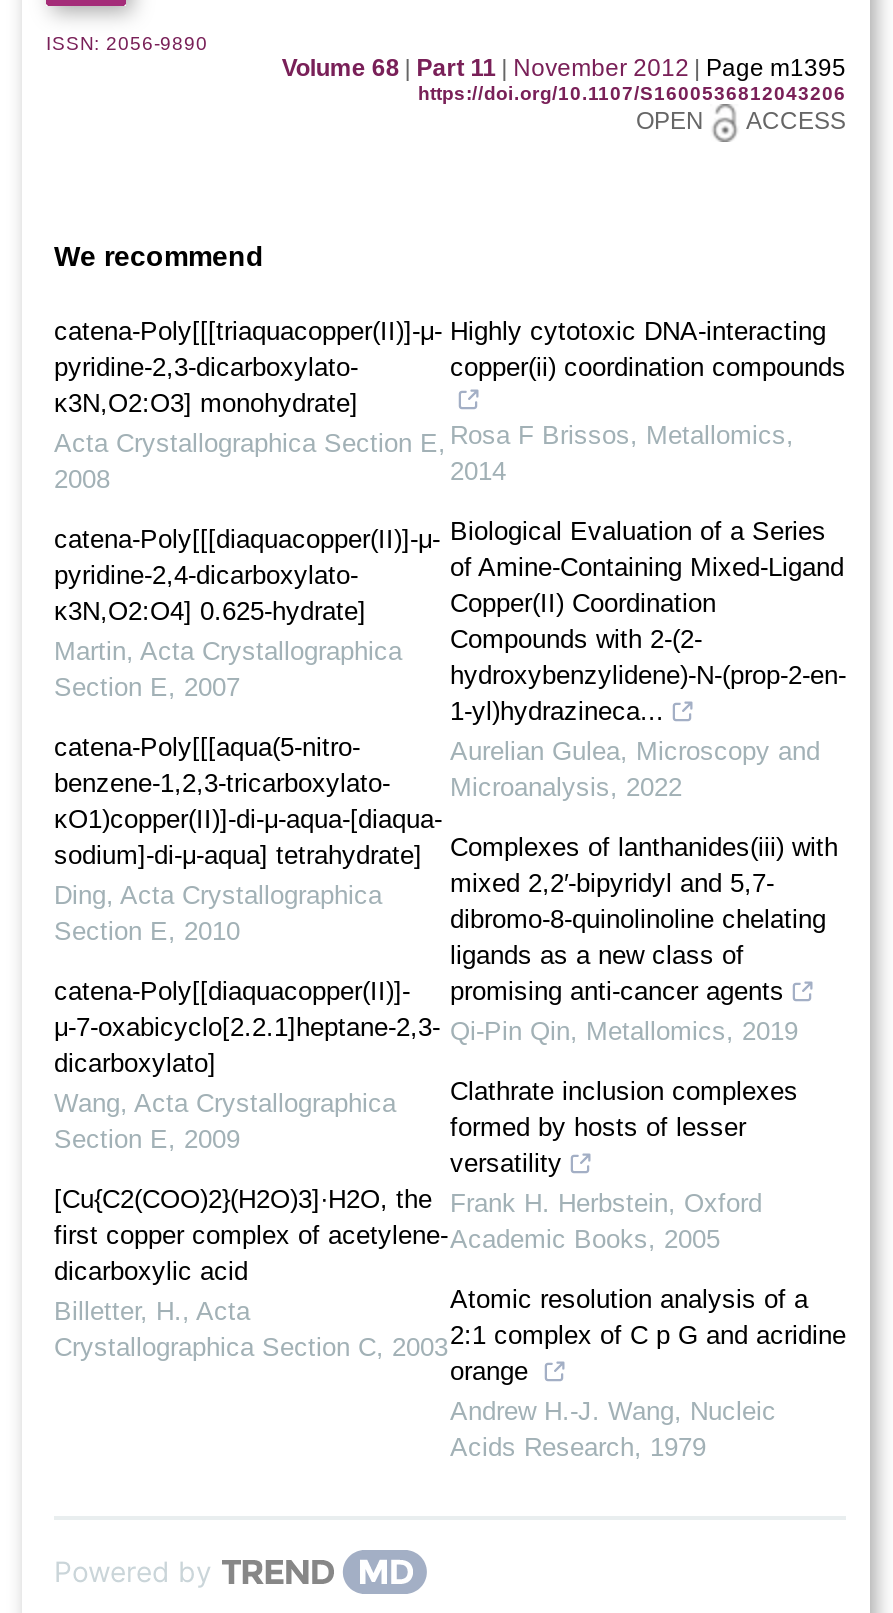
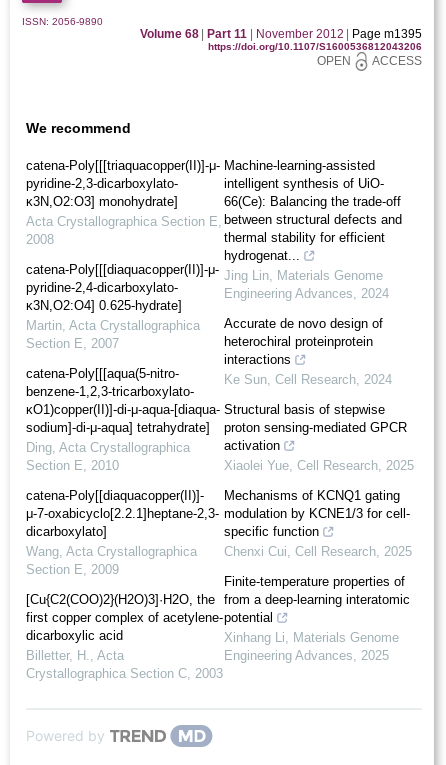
- Highly cytotoxic DNA-interacting
- copper(ii) coordination compounds
- Rosa F Brissos, Metallomics,
- 2014
- Biological Evaluation of a Series
- of Amine-Containing Mixed-Ligand
- Copper(II) Coordination
- Compounds with 2-(2-
- hydroxybenzylidene)-N-(prop-2-en-
- 1-yl)hydrazineca...
- Aurelian Gulea, Microscopy and
- Microanalysis, 2022
- Complexes of lanthanides(iii) with
- mixed 2,2′-bipyridyl and 5,7-
- dibromo-8-quinolinoline chelating
- ligands as a new class of
- promising anti-cancer agents
- Qi-Pin Qin, Metallomics, 2019
- Clathrate inclusion complexes
- formed by hosts of lesser
- versatility
- Frank H. Herbstein, Oxford
- Academic Books, 2005
- Atomic resolution analysis of a
- 2:1 complex of C p G and acridine
- orange
- Andrew H.-J. Wang, Nucleic
- Acids Research, 1979
+ Machine-learning-assisted
+ intelligent synthesis of UiO-
+ 66(Ce): Balancing the trade-off
+ between structural defects and
+ thermal stability for efficient
+ hydrogenat...
+ Jing Lin, Materials Genome
+ Engineering Advances, 2024
+ Accurate de novo design of
+ heterochiral proteinprotein
+ interactions
+ Ke Sun, Cell Research, 2024
+ Structural basis of stepwise
+ proton sensing-mediated GPCR
+ activation
+ Xiaolei Yue, Cell Research, 2025
+ Mechanisms of KCNQ1 gating
+ modulation by KCNE1/3 for cell-
+ specific function
+ Chenxi Cui, Cell Research, 2025
+ Finite-temperature properties of
+ from a deep-learning interatomic
+ potential
+ Xinhang Li, Materials Genome
+ Engineering Advances, 2025
